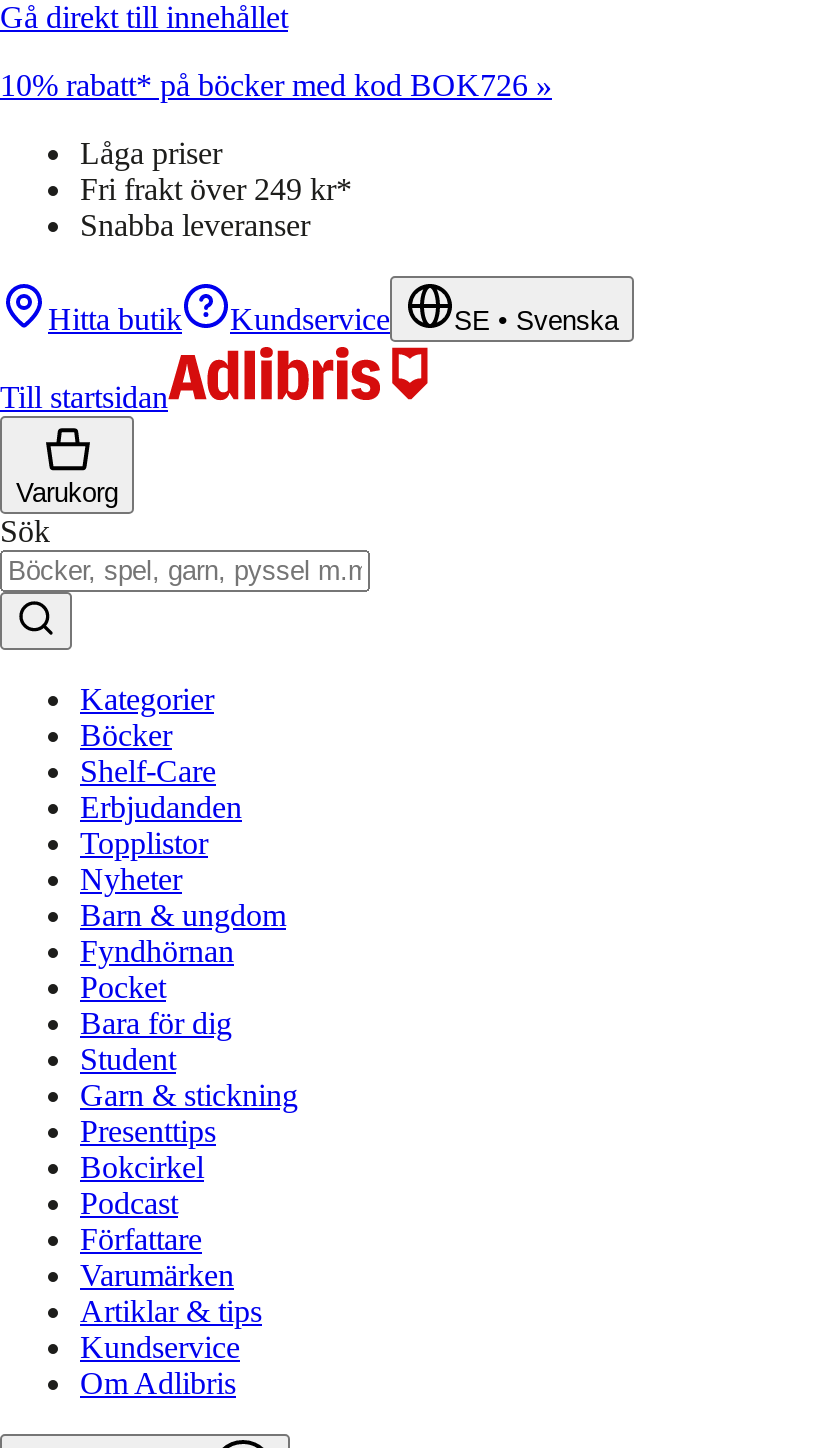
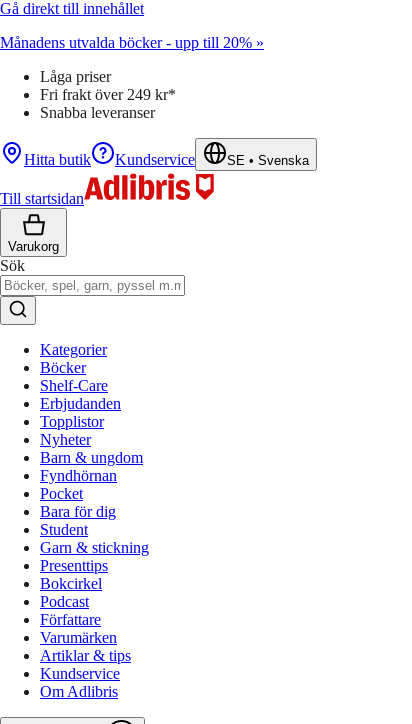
- 10% rabatt* på böcker med kod BOK726 »
+ Månadens utvalda böcker - upp till 20% »
